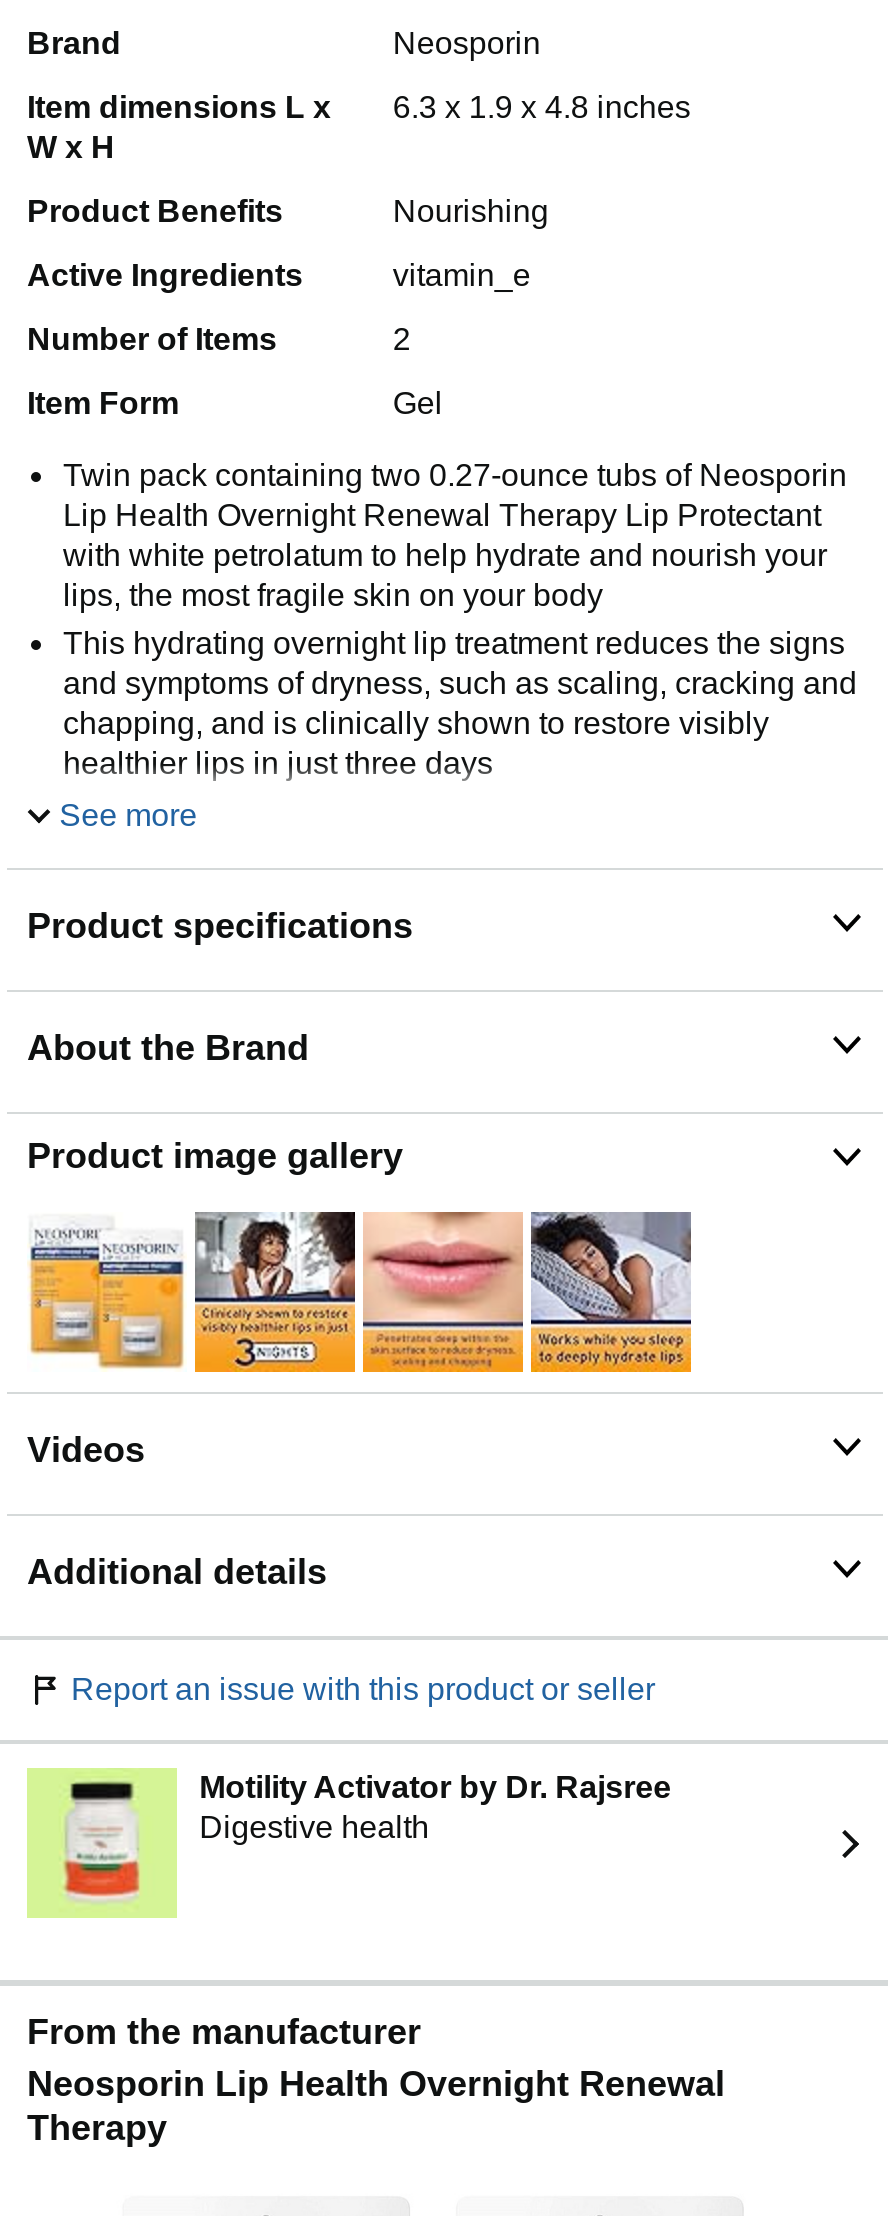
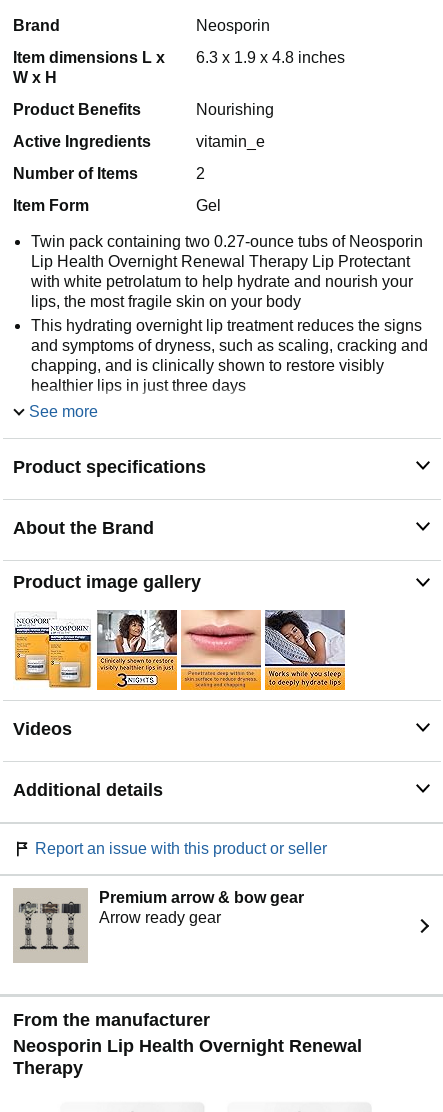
- [image]
- Motility Activator by Dr. Rajsree
- Digestive health
+ [image]
+ Premium arrow & bow gear
+ Arrow ready gear
